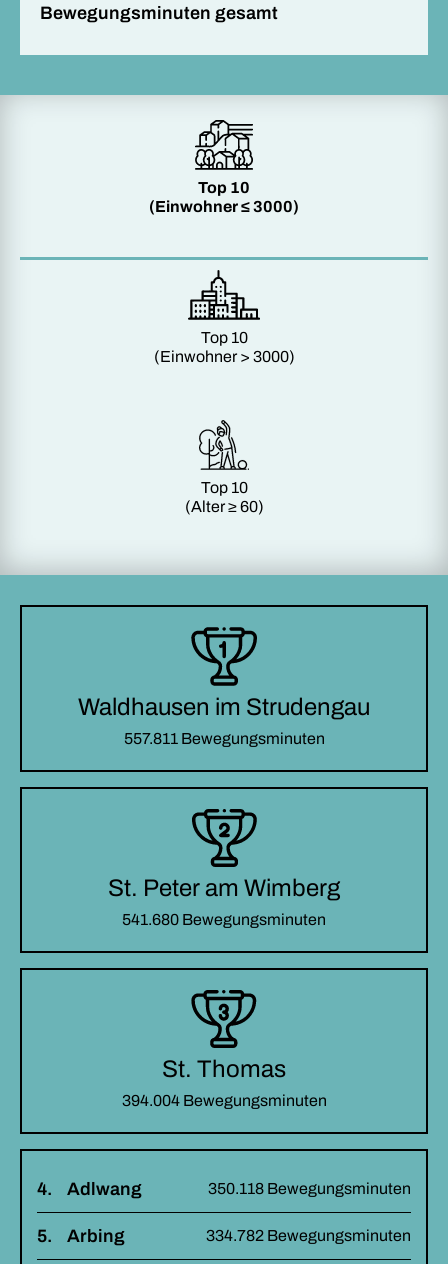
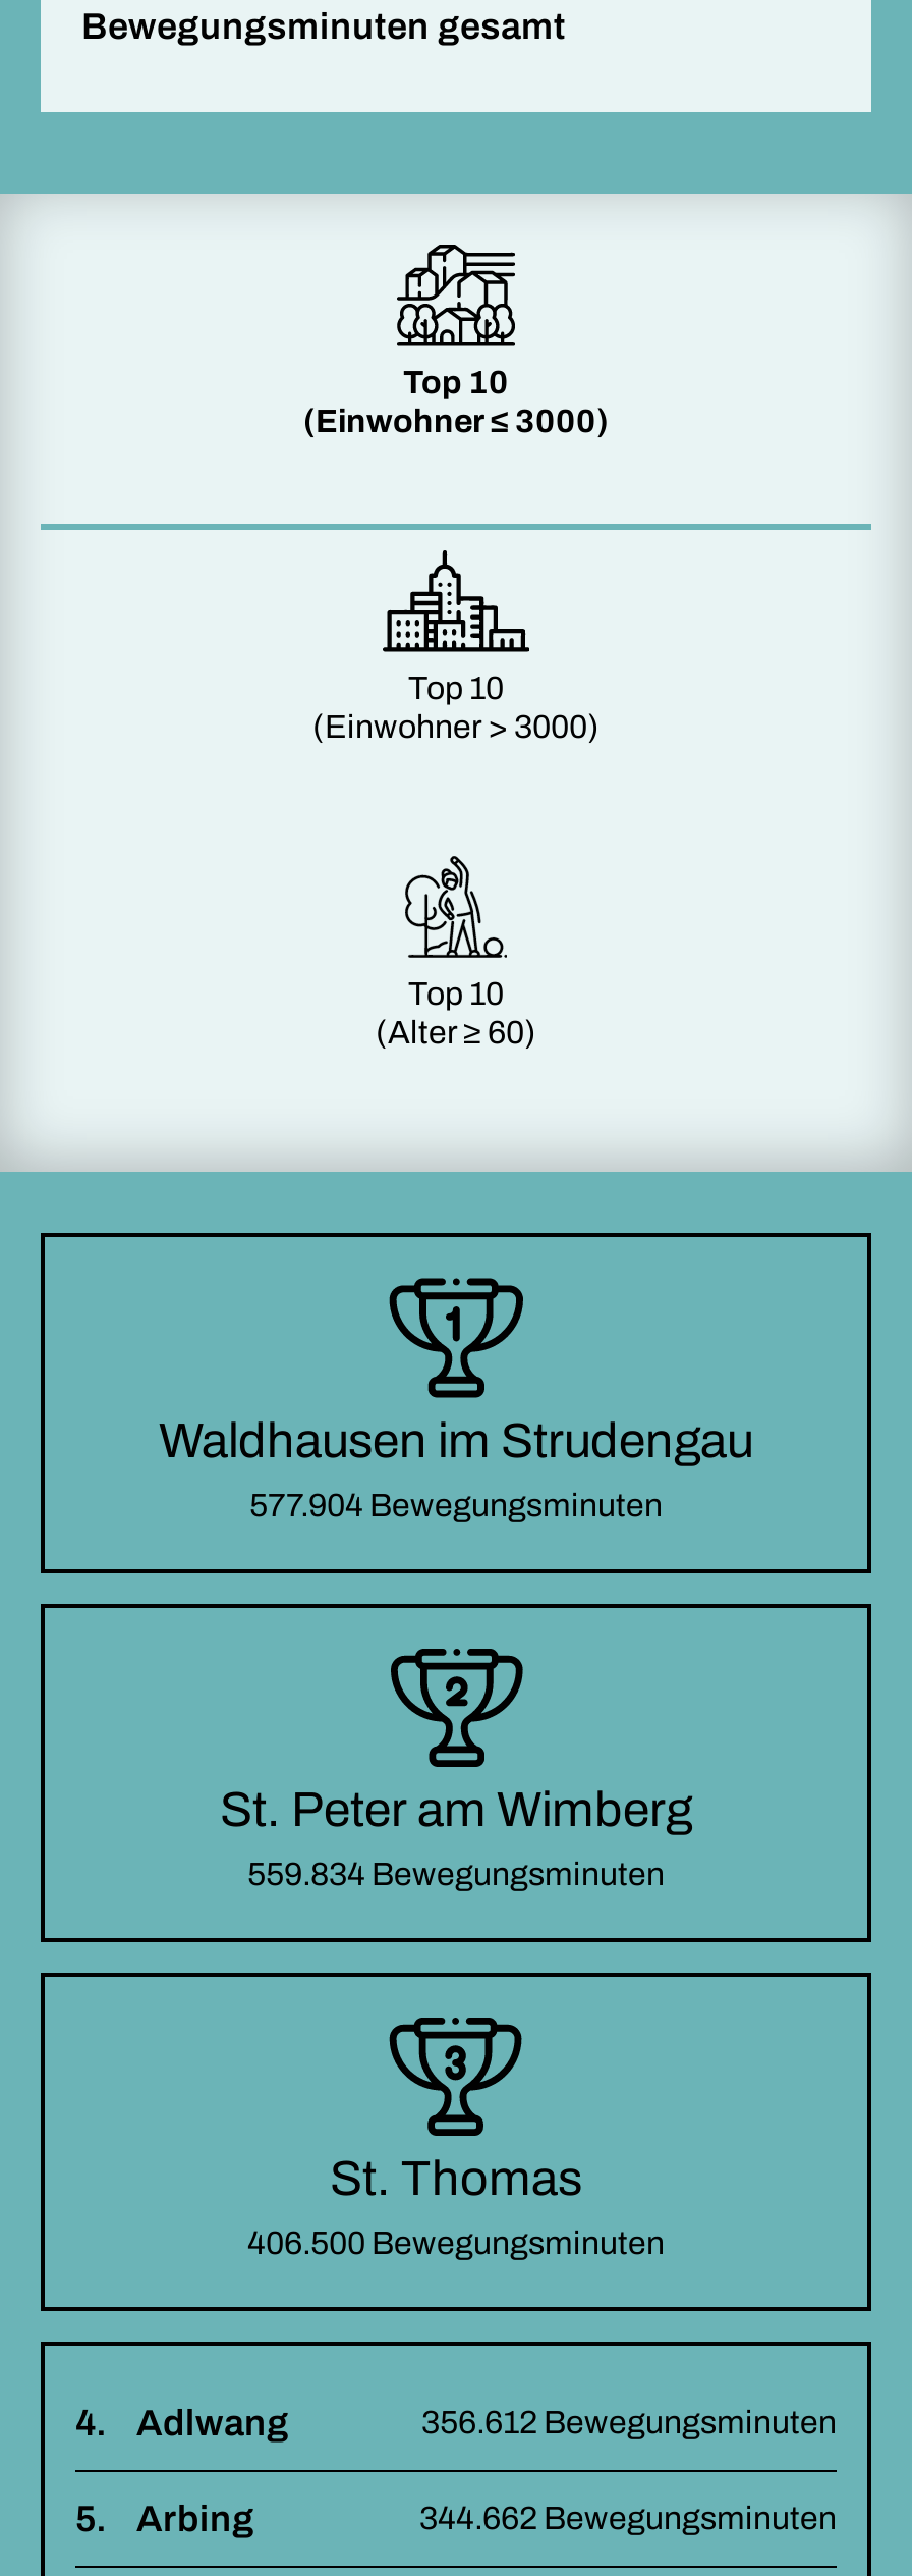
- 557.811 Bewegungsminuten
+ 577.904 Bewegungsminuten

- 541.680 Bewegungsminuten
+ 559.834 Bewegungsminuten

- 394.004 Bewegungsminuten
+ 406.500 Bewegungsminuten

- 350.118 Bewegungsminuten
+ 356.612 Bewegungsminuten

- 334.782 Bewegungsminuten
+ 344.662 Bewegungsminuten
